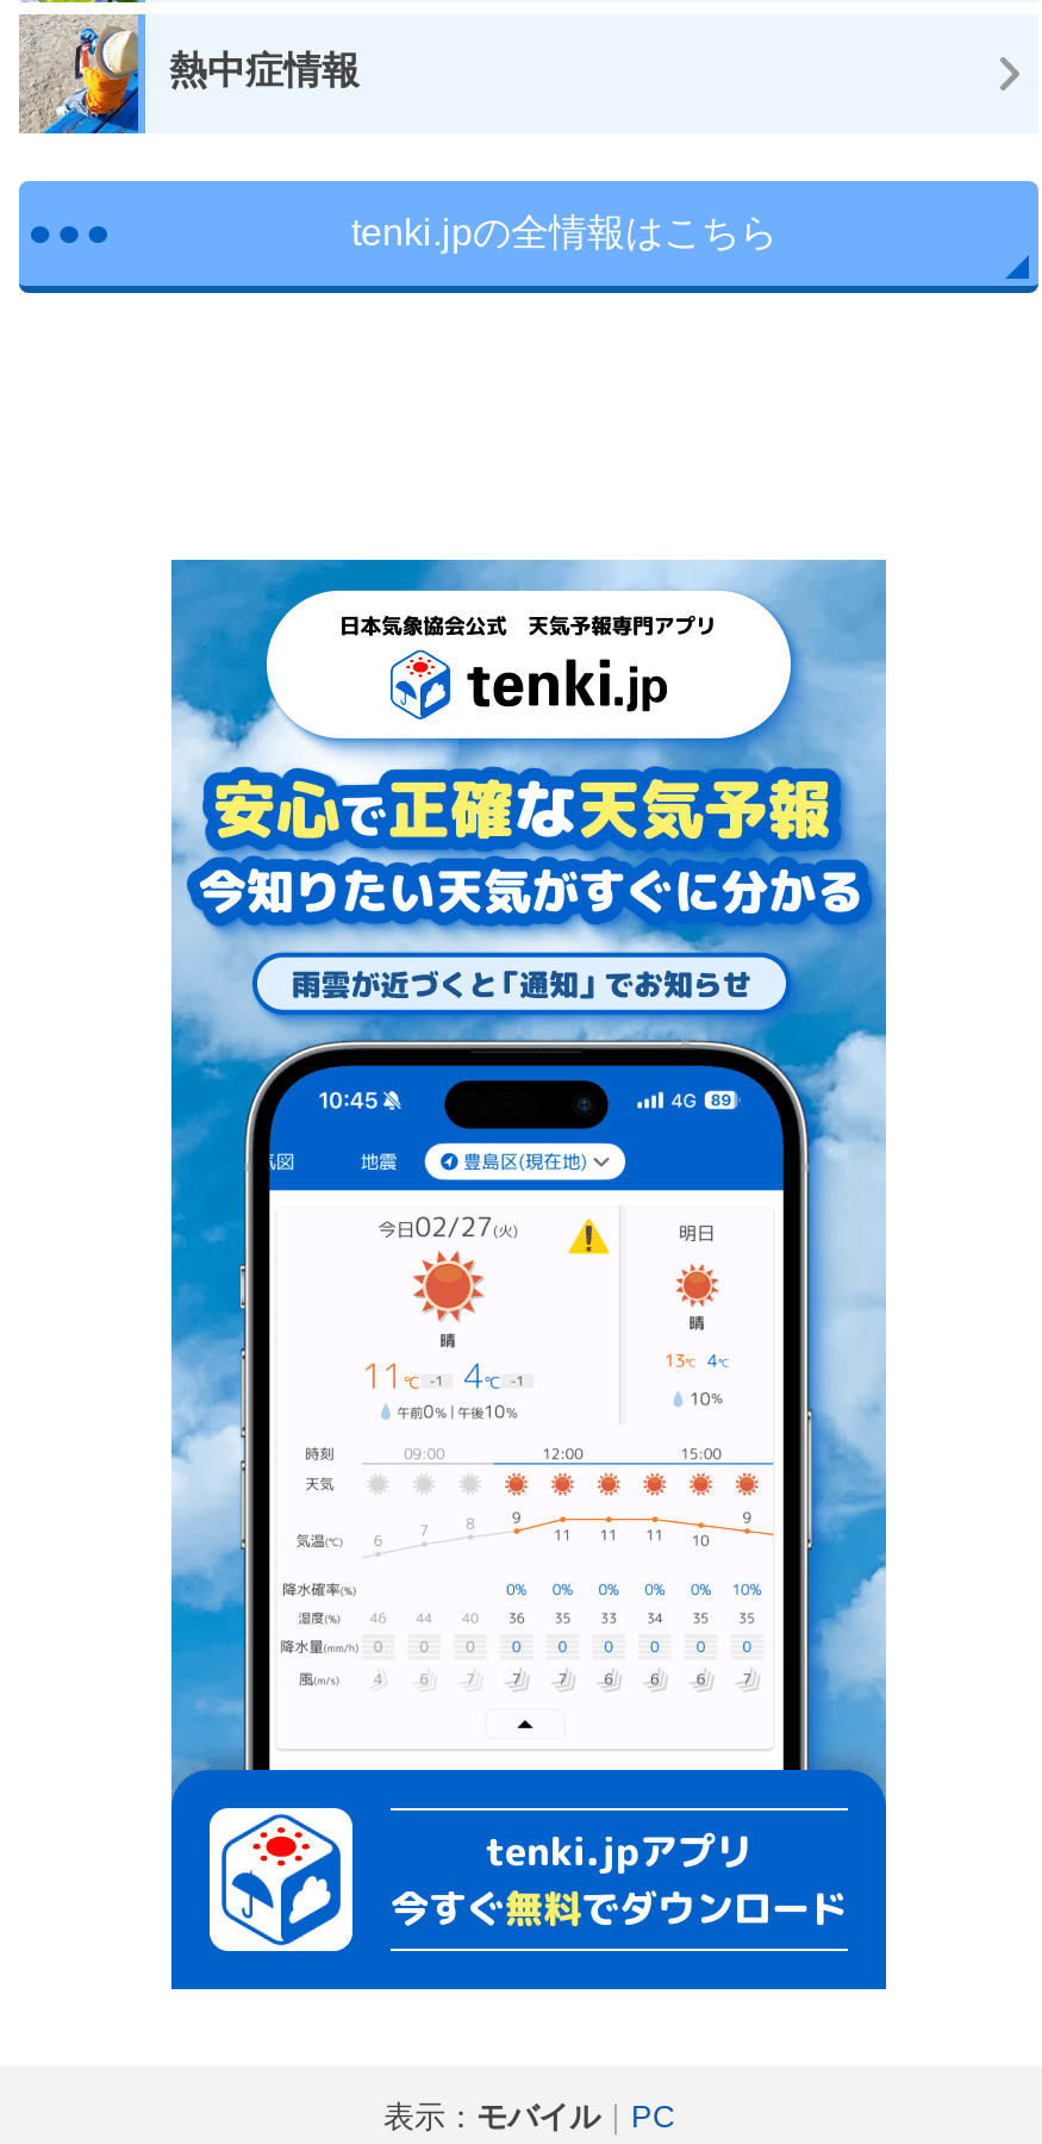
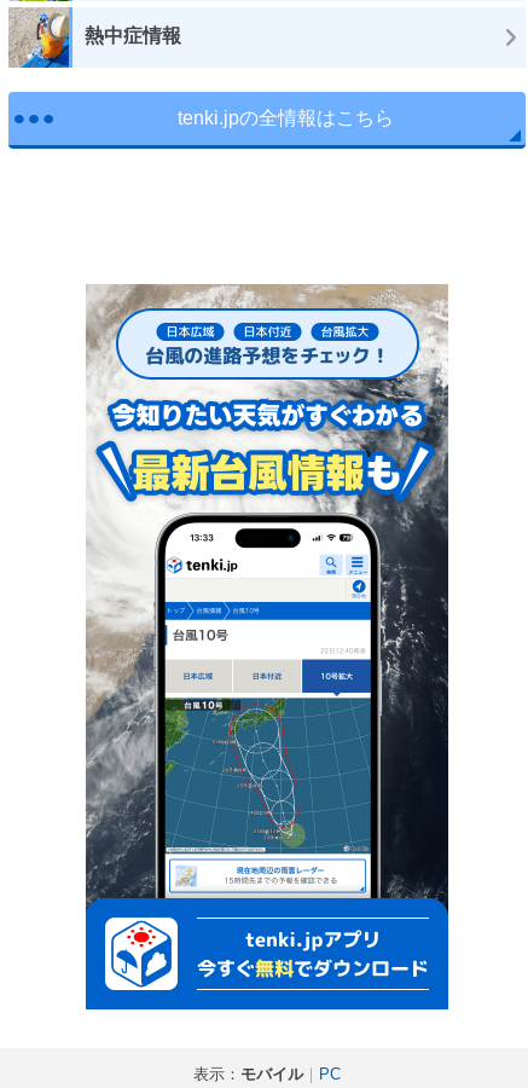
- [image]
+ [image]
